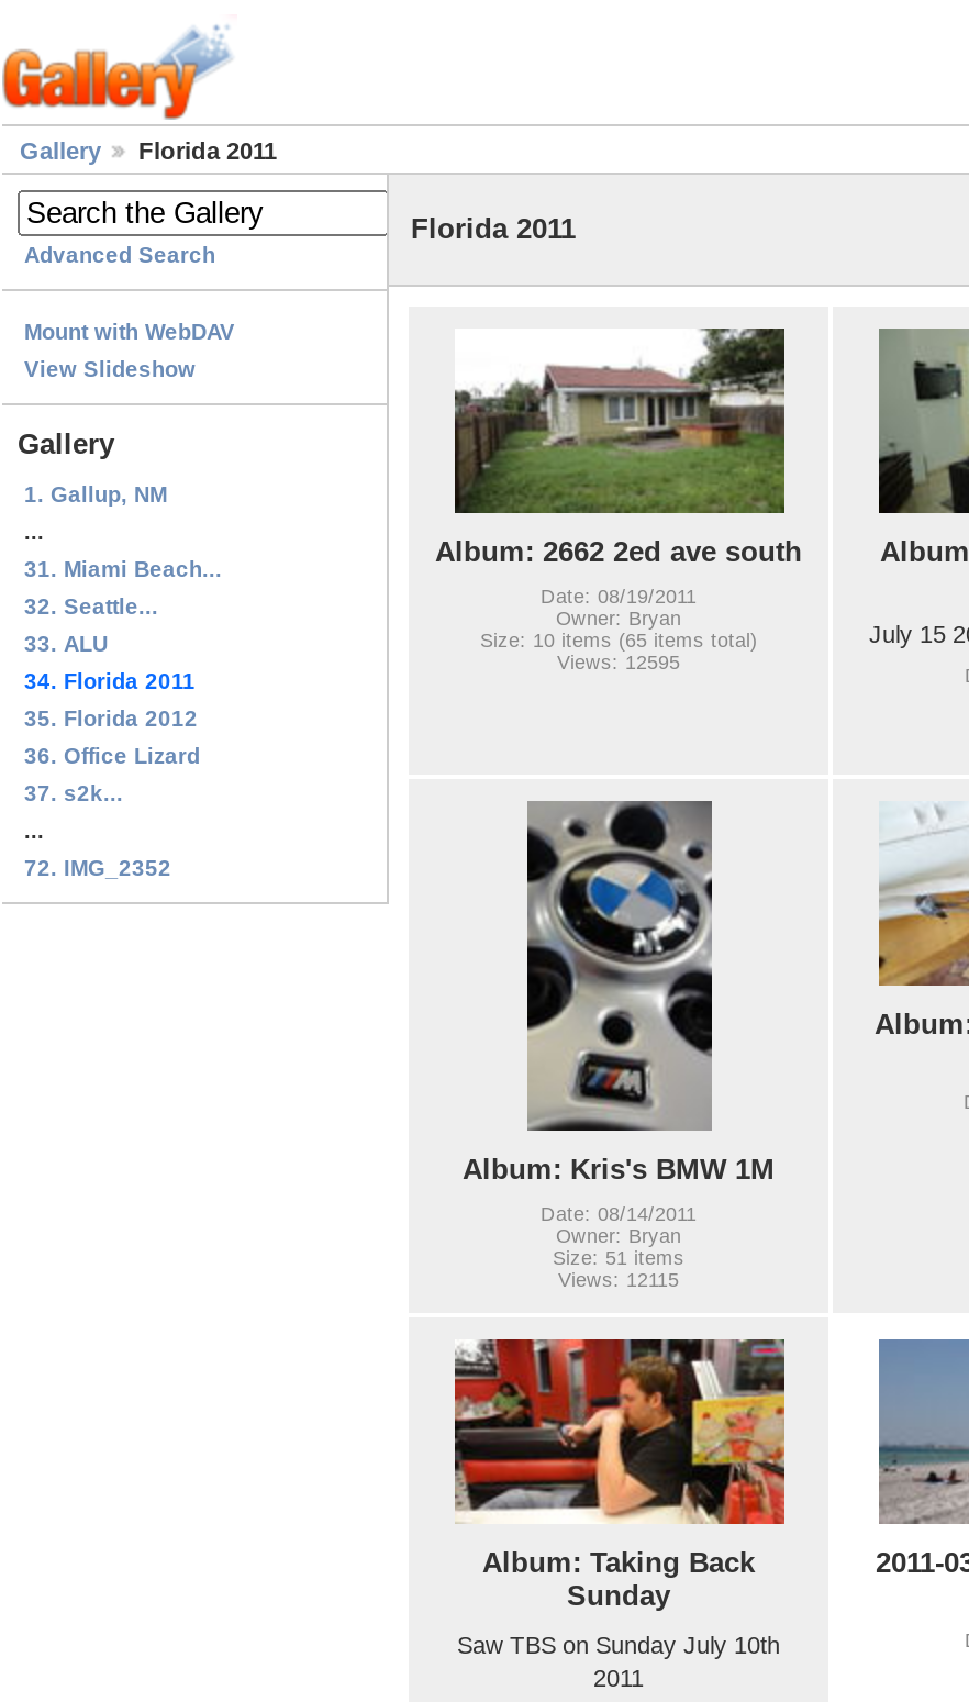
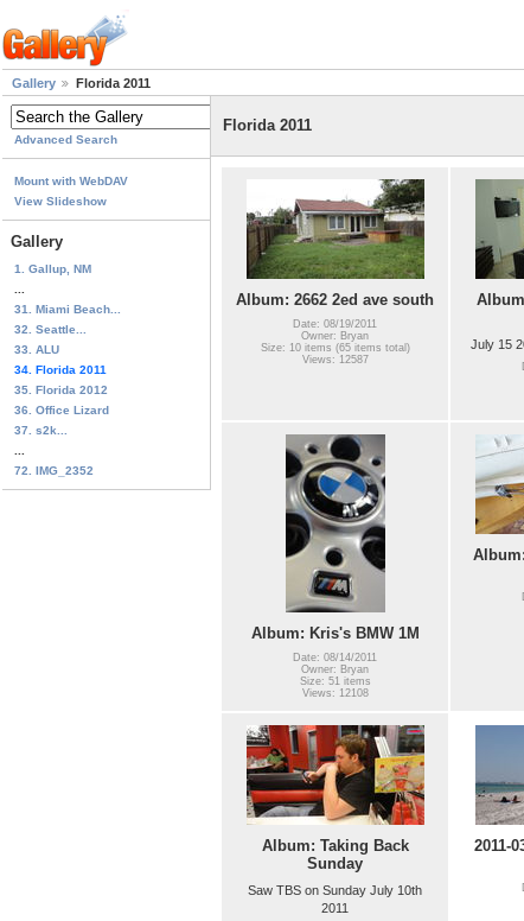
- Views: 12595
+ Views: 12587

- Views: 12115
+ Views: 12108
